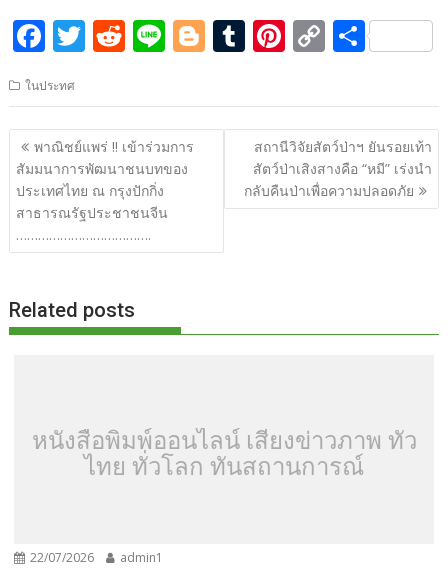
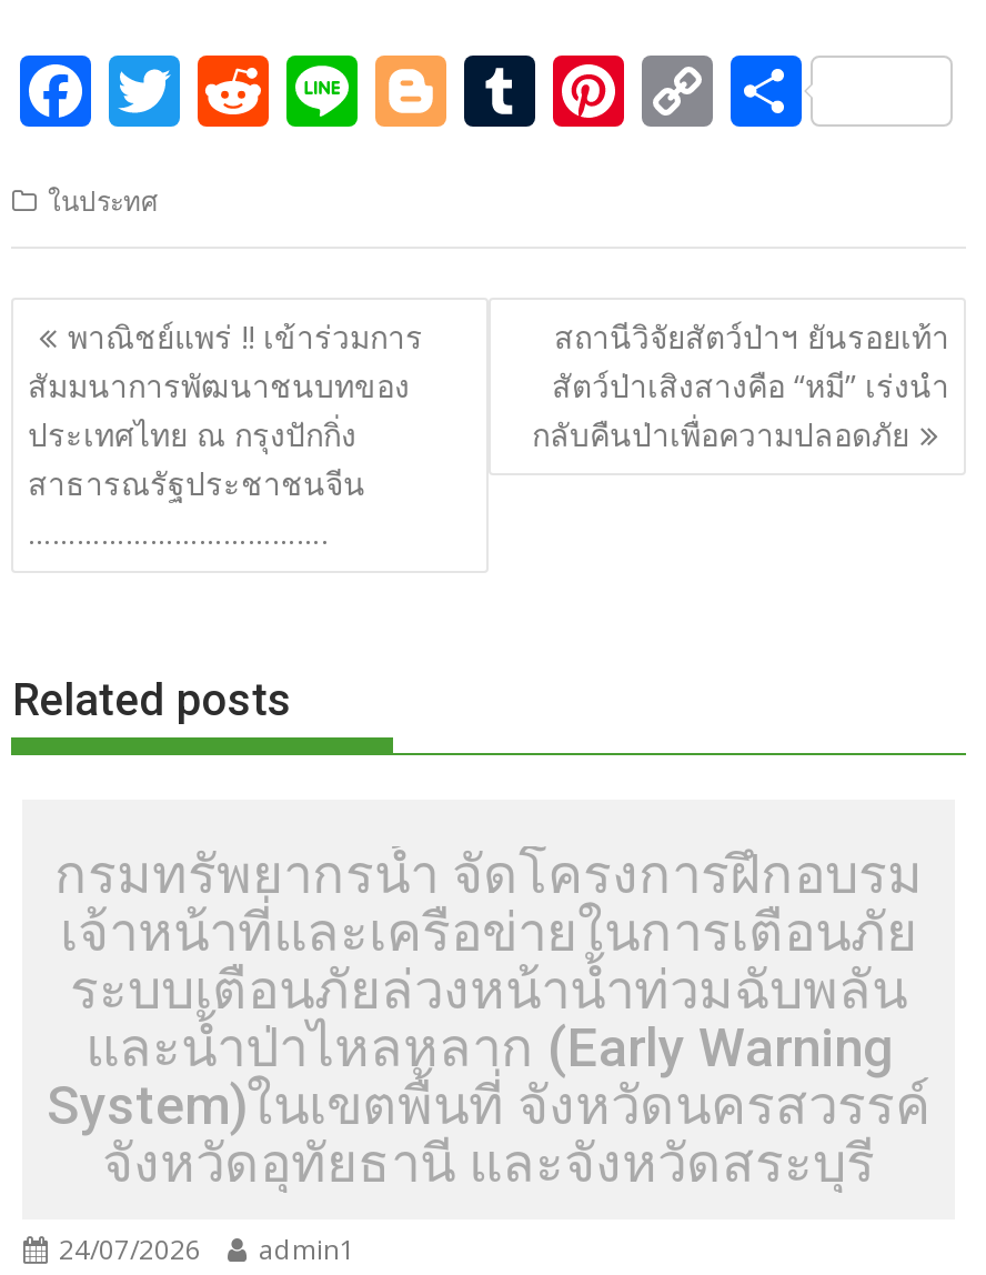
- หนังสือพิมพ์ออนไลน์ เสียงข่าวภาพ ทั่ว
- ไทย ทั่วโลก ทันสถานการณ์
+ กรมทรัพยากรน้ำ จัดโครงการฝึกอบรม
+ เจ้าหน้าที่และเครือข่ายในการเตือนภัย
+ ระบบเตือนภัยล่วงหน้าน้ำท่วมฉับพลัน
+ และน้ำป่าไหลหลาก (Early Warning
+ System)ในเขตพื้นที่ จังหวัดนครสวรรค์
+ จังหวัดอุทัยธานี และจังหวัดสระบุรี

- 22/07/2026 admin1
+ 24/07/2026 admin1
